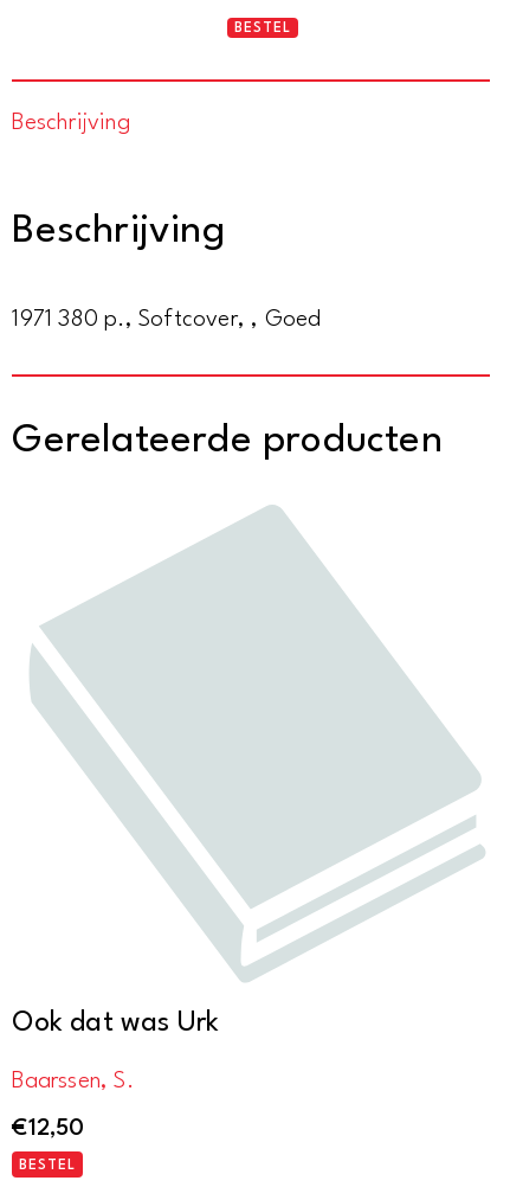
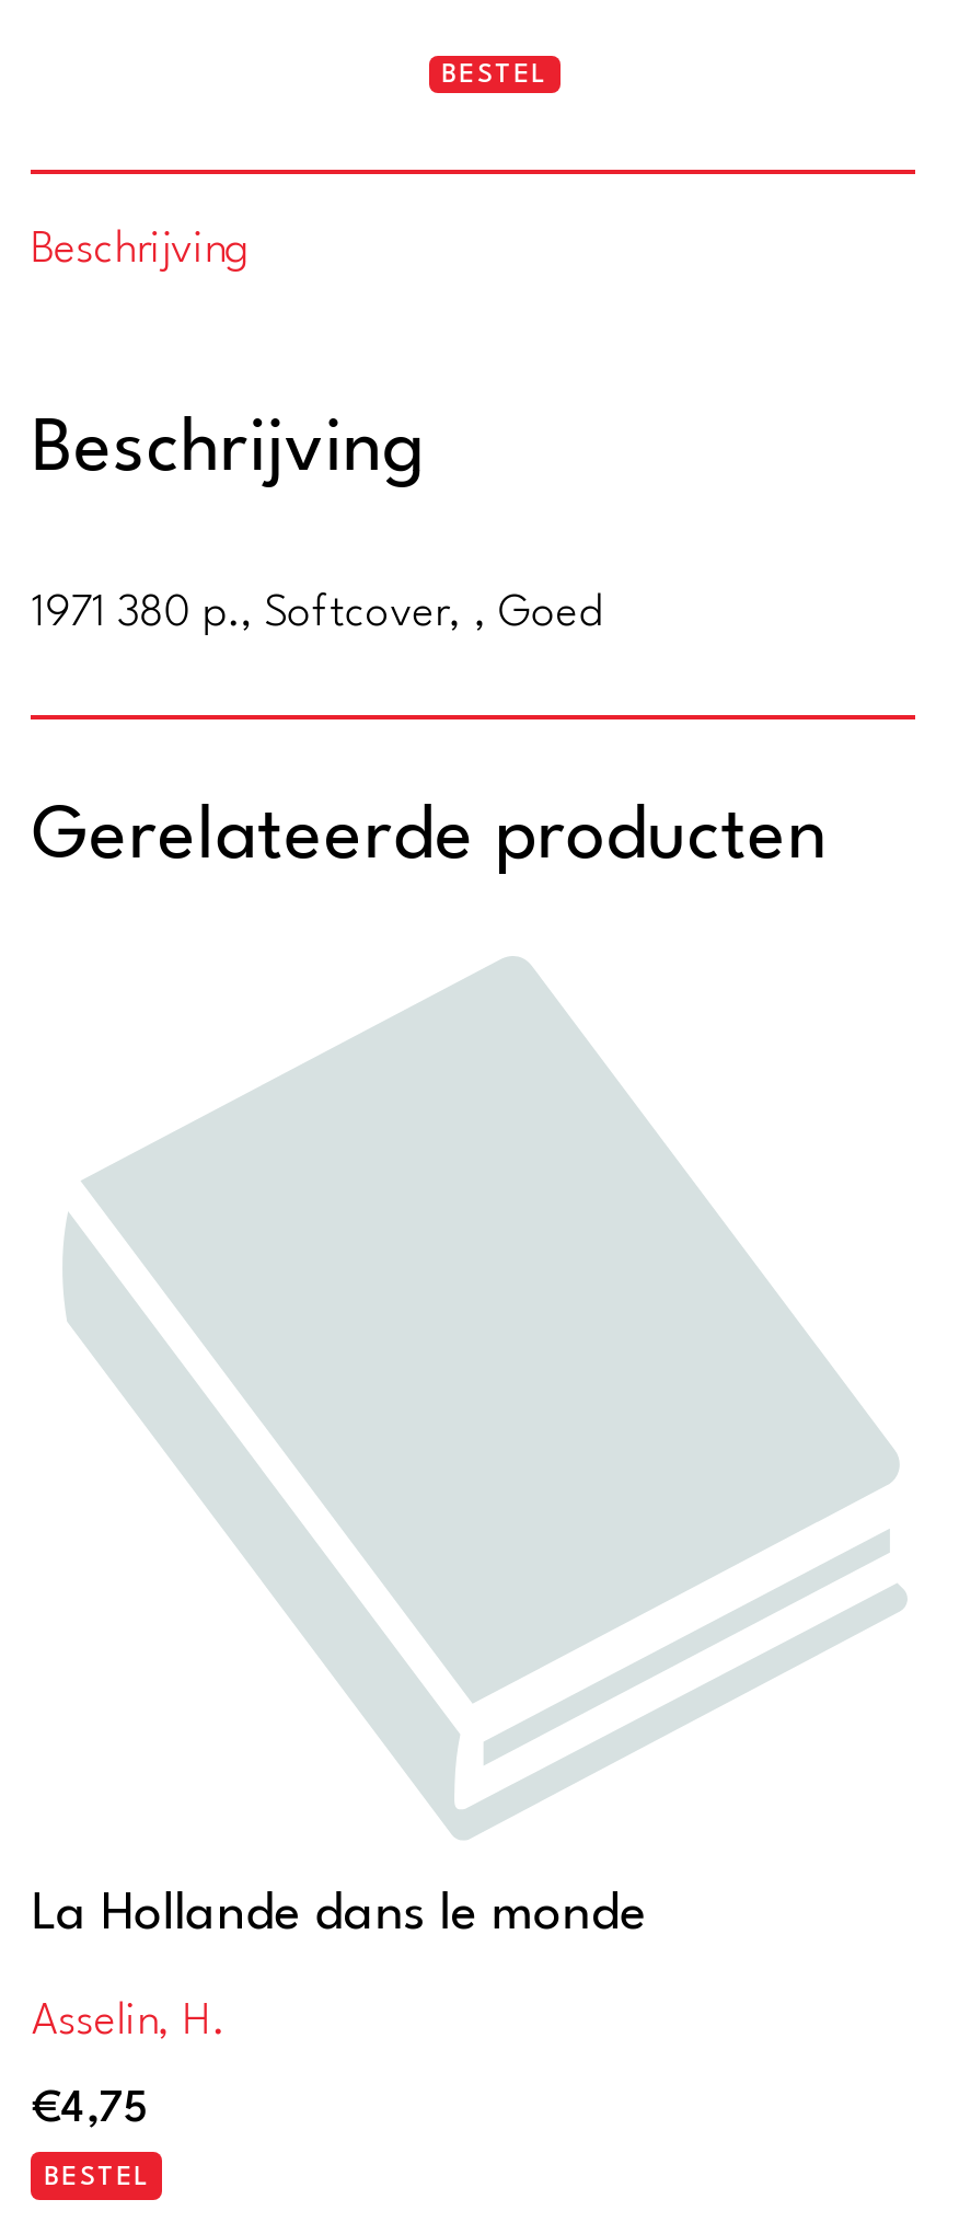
- Ook dat was Urk
+ La Hollande dans le monde

- Baarssen, S.
+ Asselin, H.

- €12,50
+ €4,75
